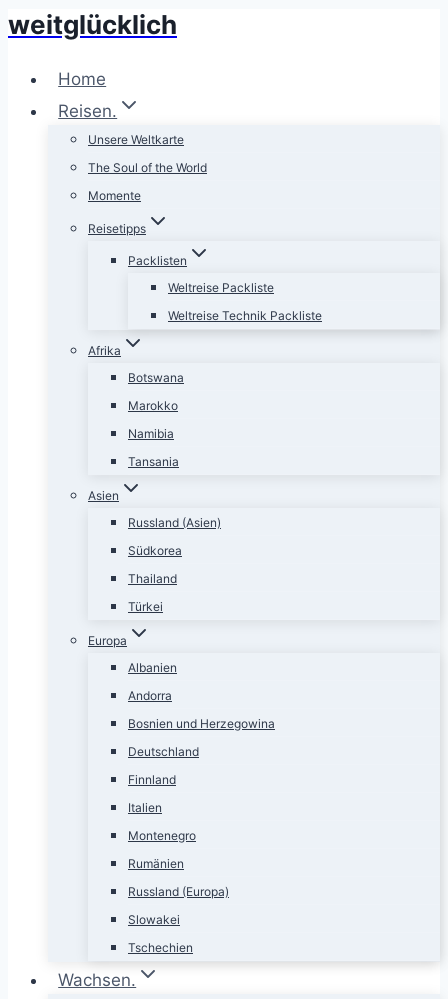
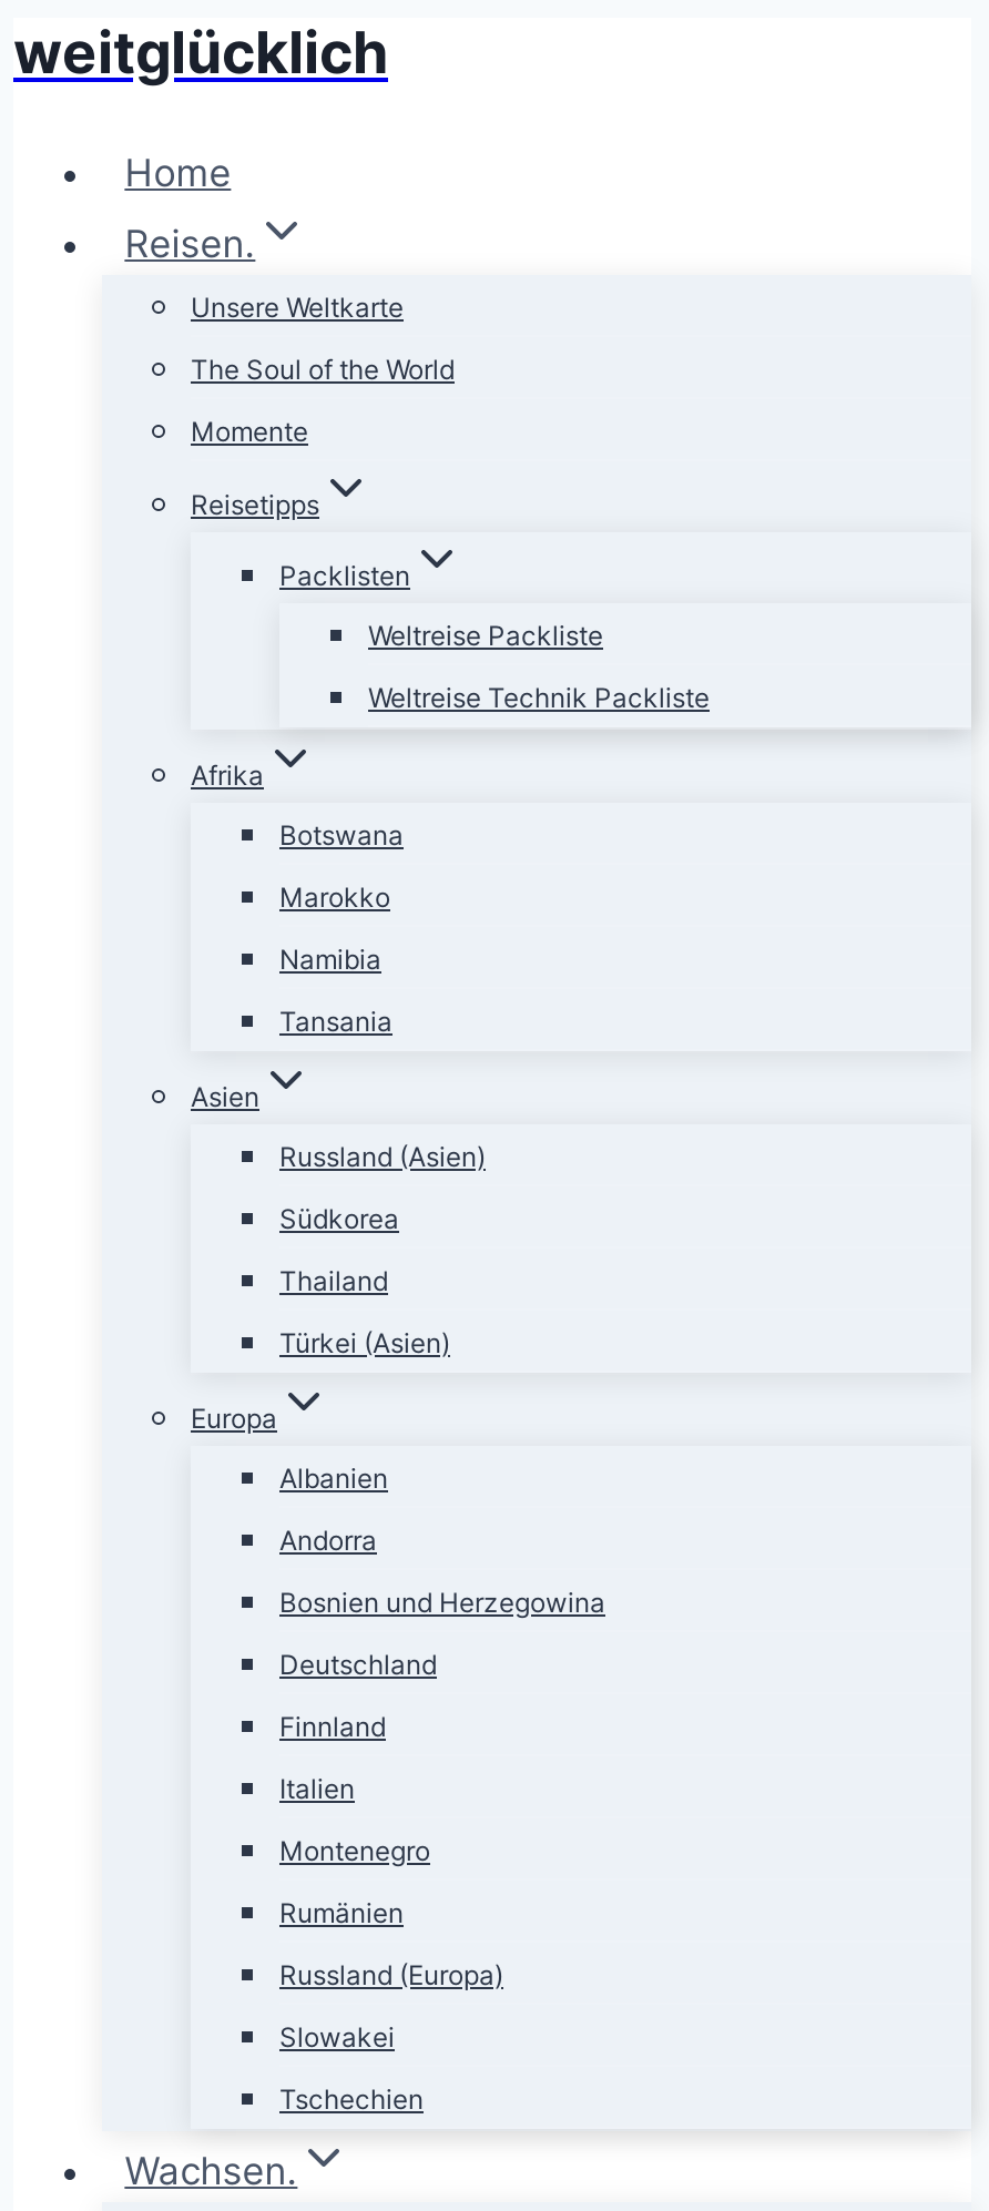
- Türkei
+ Türkei (Asien)
